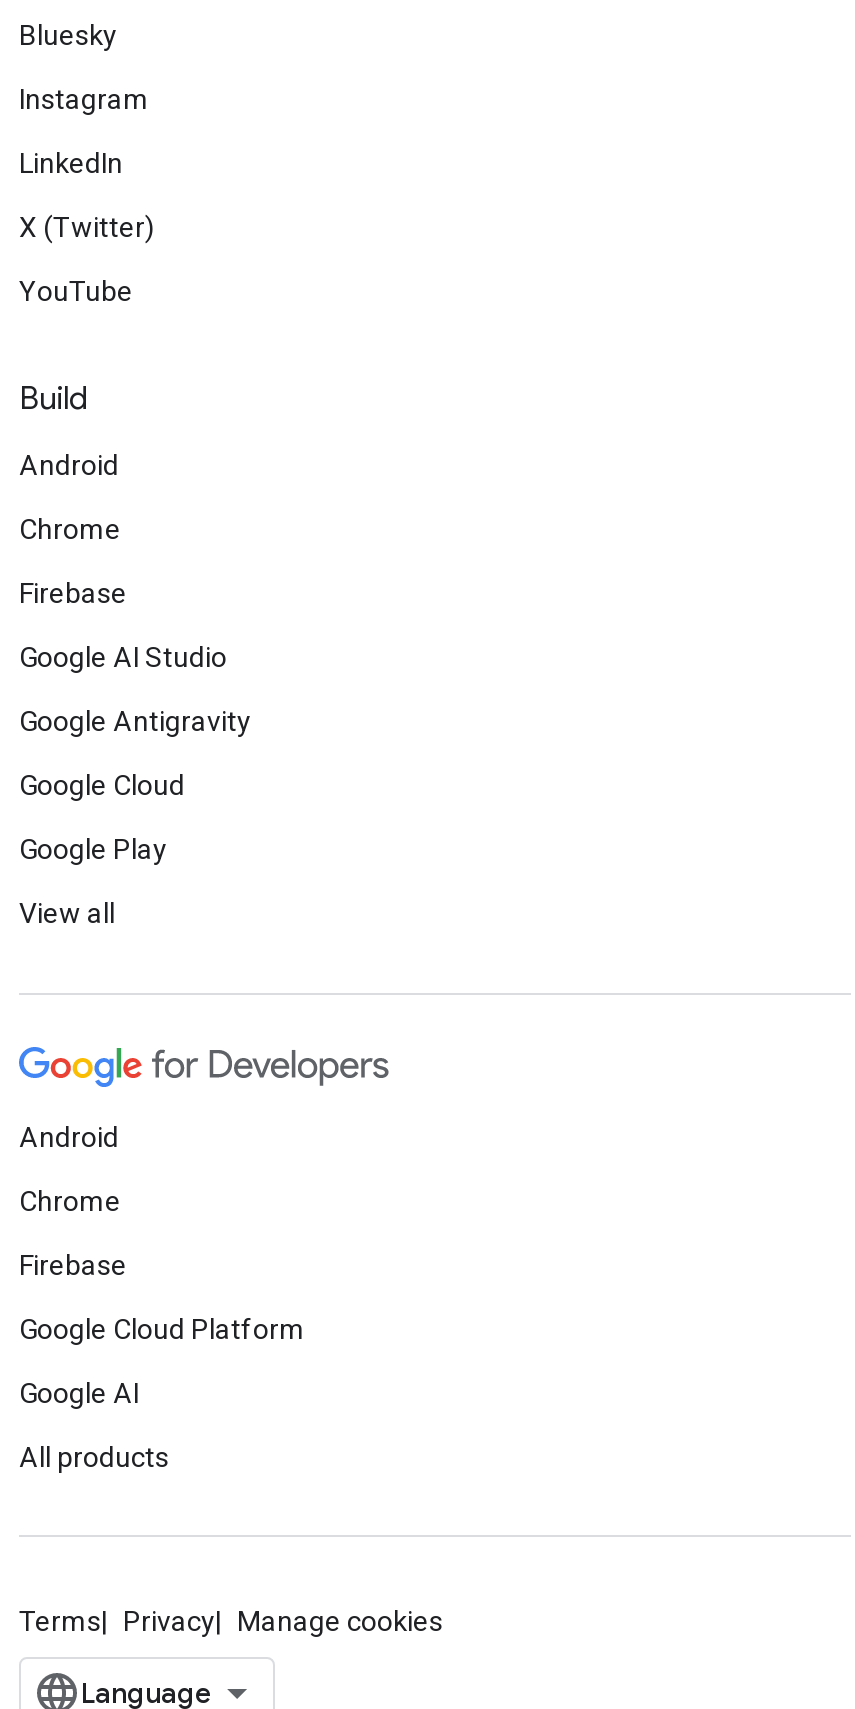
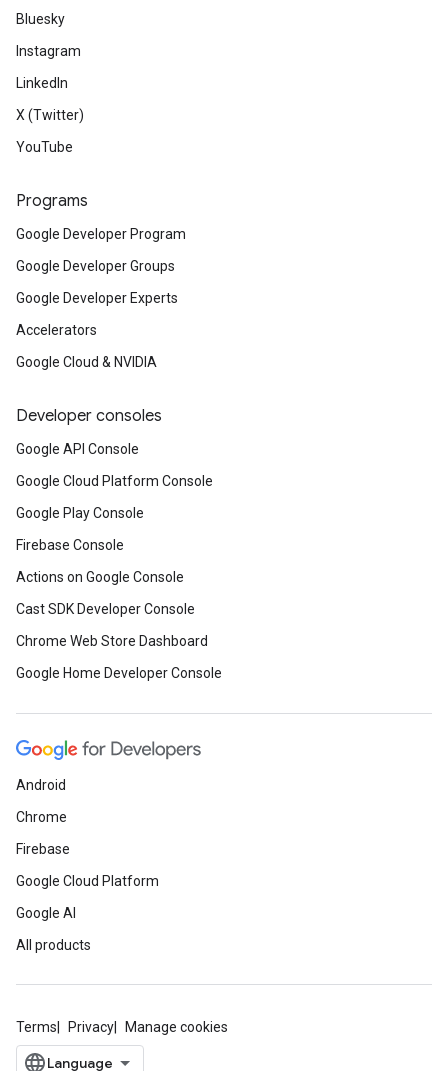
- Build
- Android
- Chrome
- Firebase
- Google AI Studio
- Google Antigravity
- Google Cloud
- Google Play
- View all
+ Programs
+ Google Developer Program
+ Google Developer Groups
+ Google Developer Experts
+ Accelerators
+ Google Cloud & NVIDIA
+ Developer consoles
+ Google API Console
+ Google Cloud Platform Console
+ Google Play Console
+ Firebase Console
+ Actions on Google Console
+ Cast SDK Developer Console
+ Chrome Web Store Dashboard
+ Google Home Developer Console
